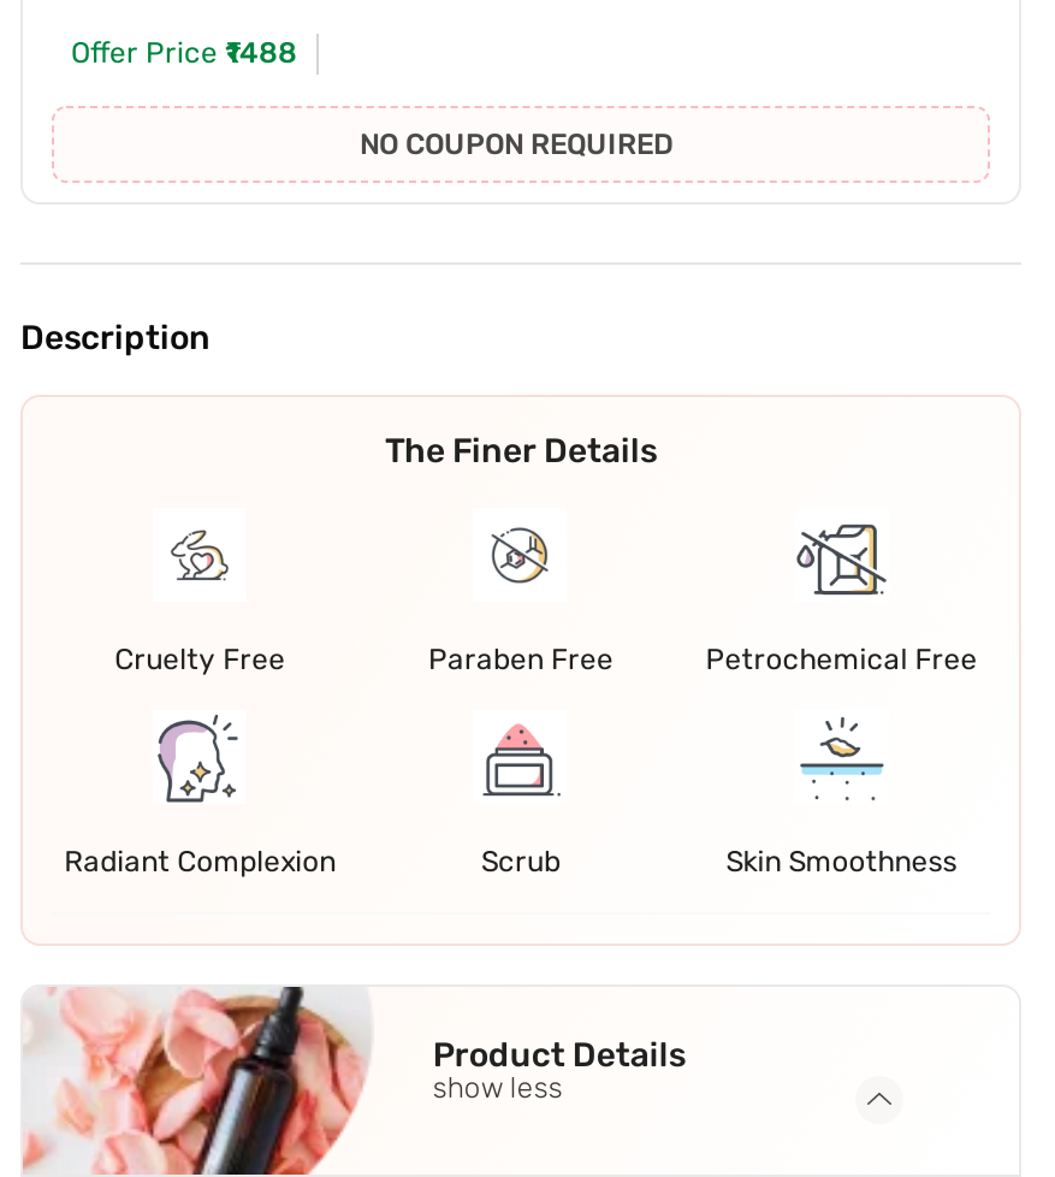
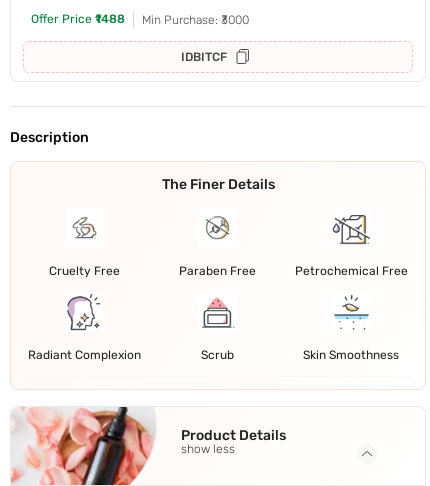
- NO COUPON REQUIRED
+ Min Purchase: ₹3000
+ IDBITCF
